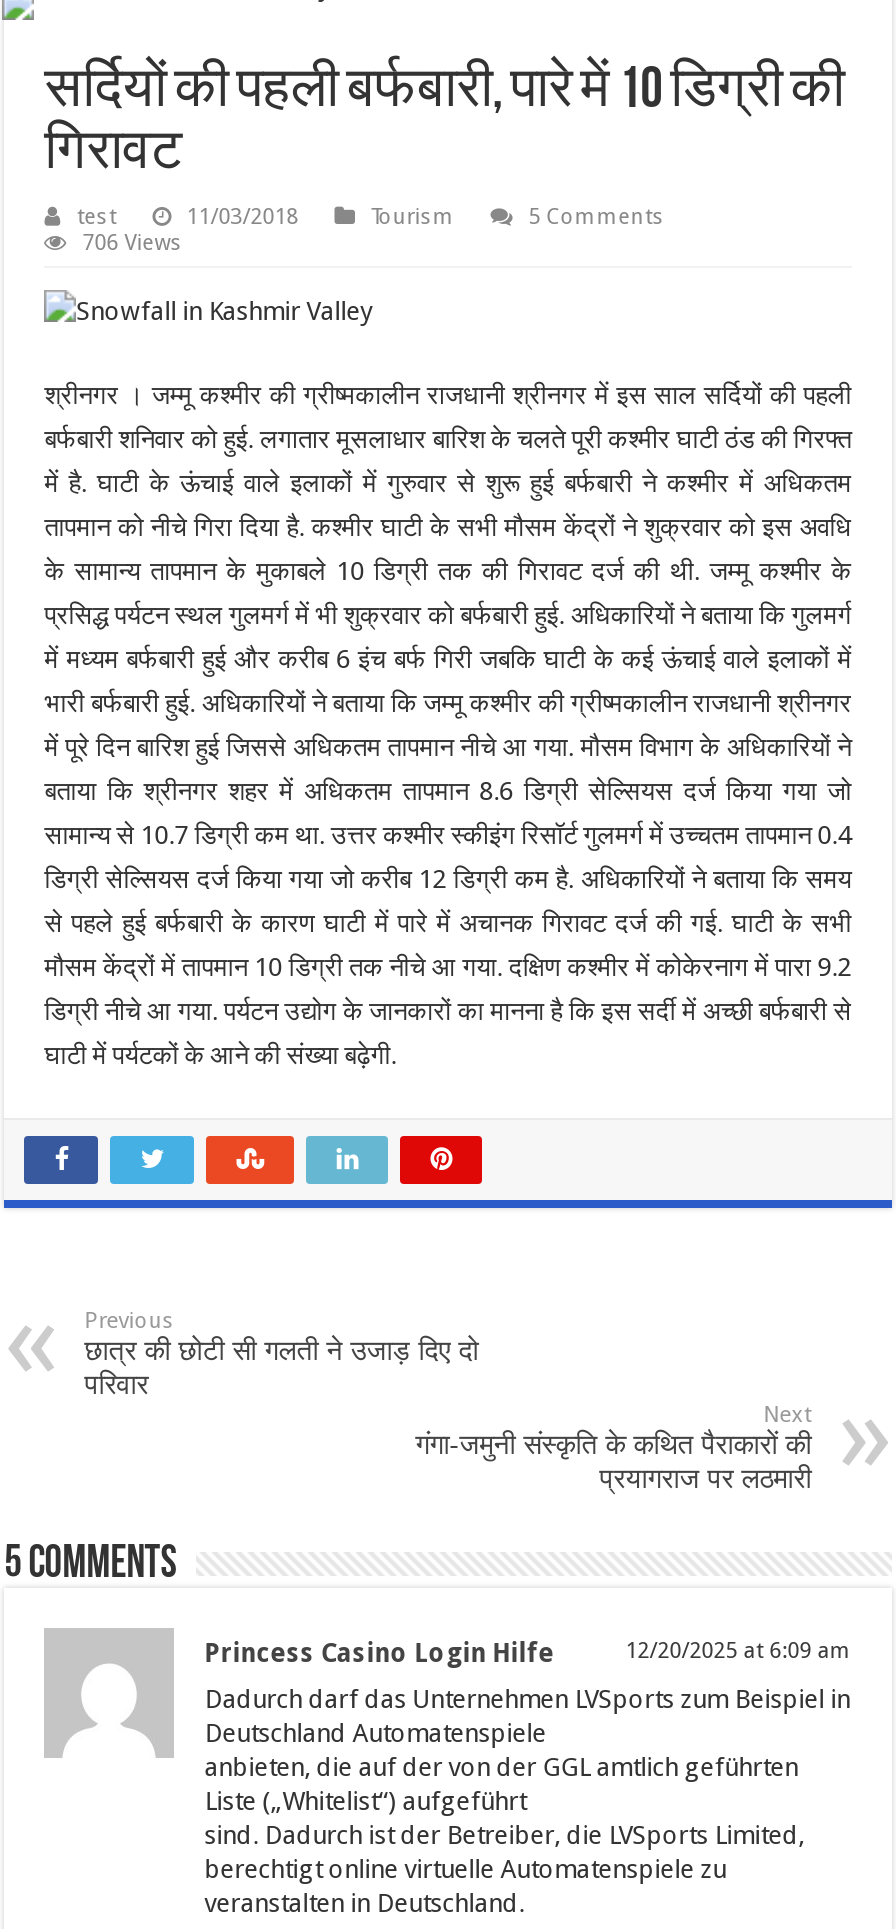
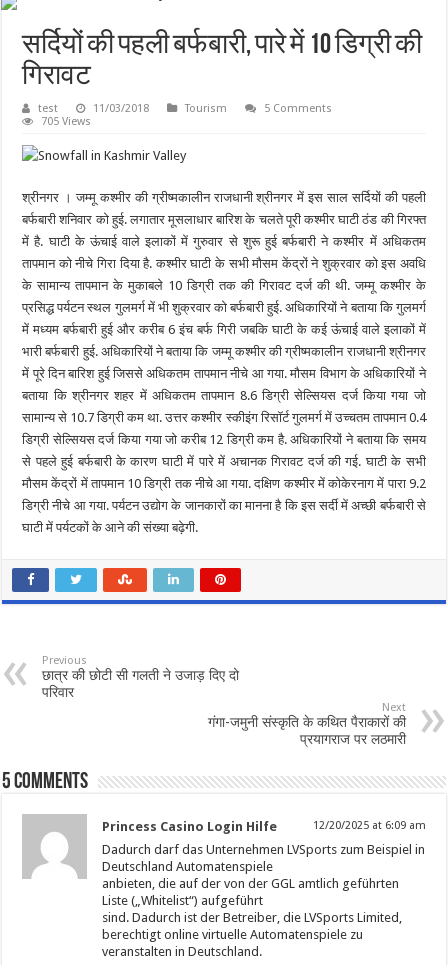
- 706 Views
+ 705 Views
